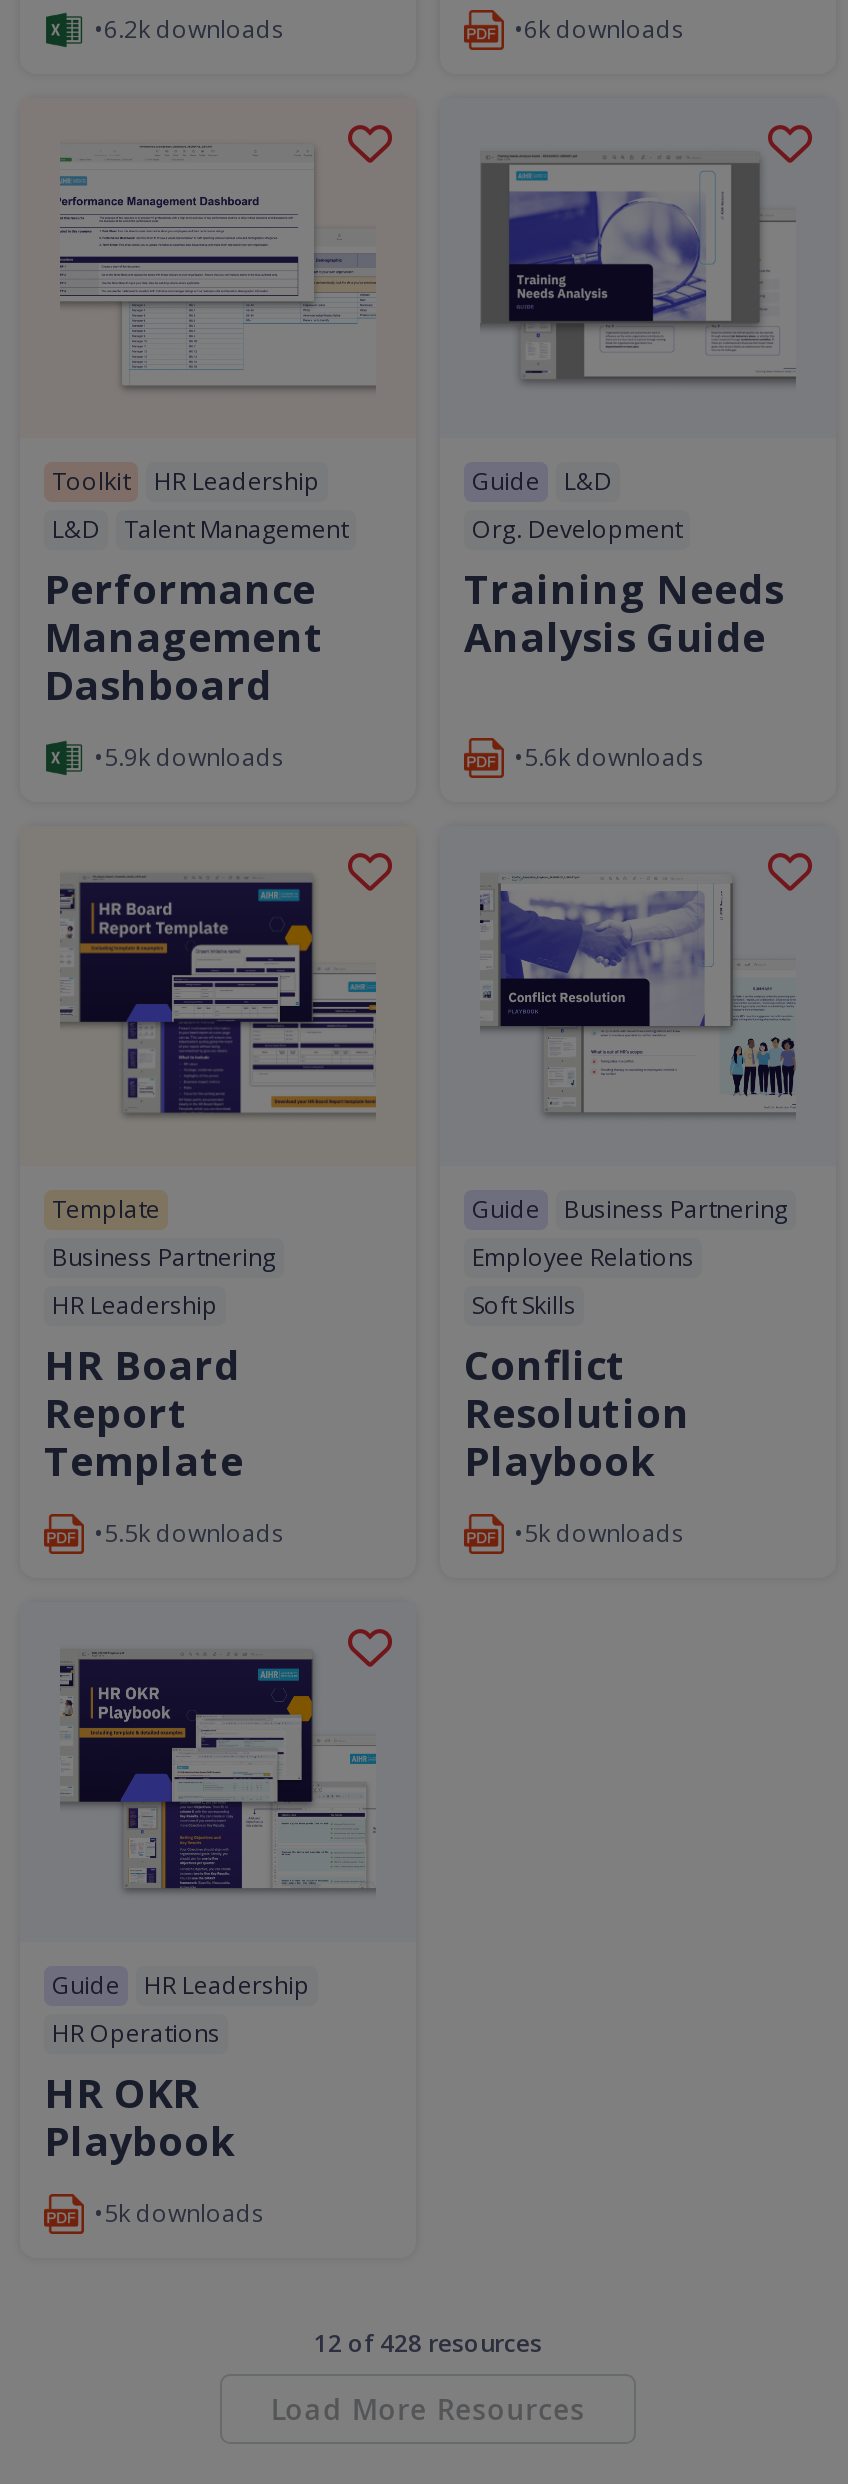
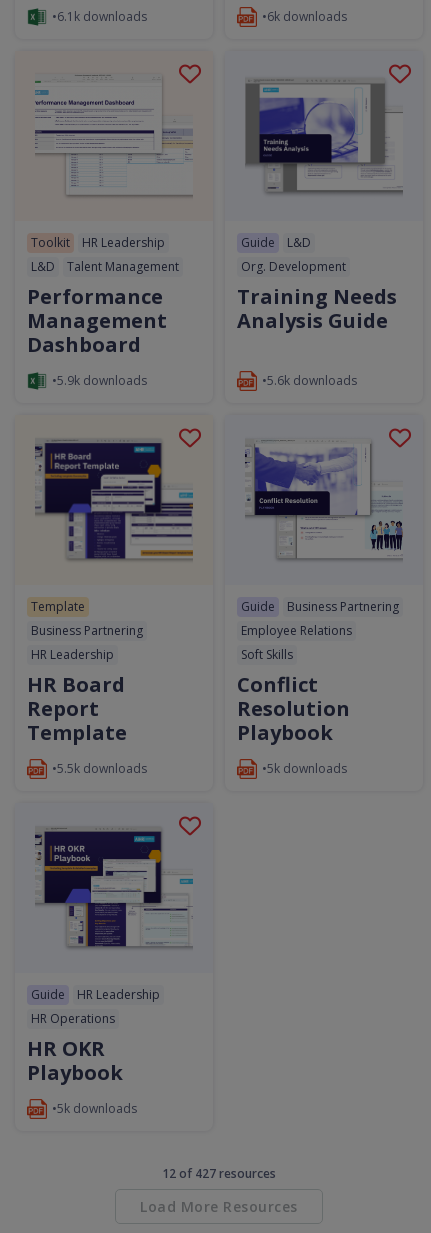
- •6.2k downloads
+ •6.1k downloads

- 12 of 428 resources
+ 12 of 427 resources
